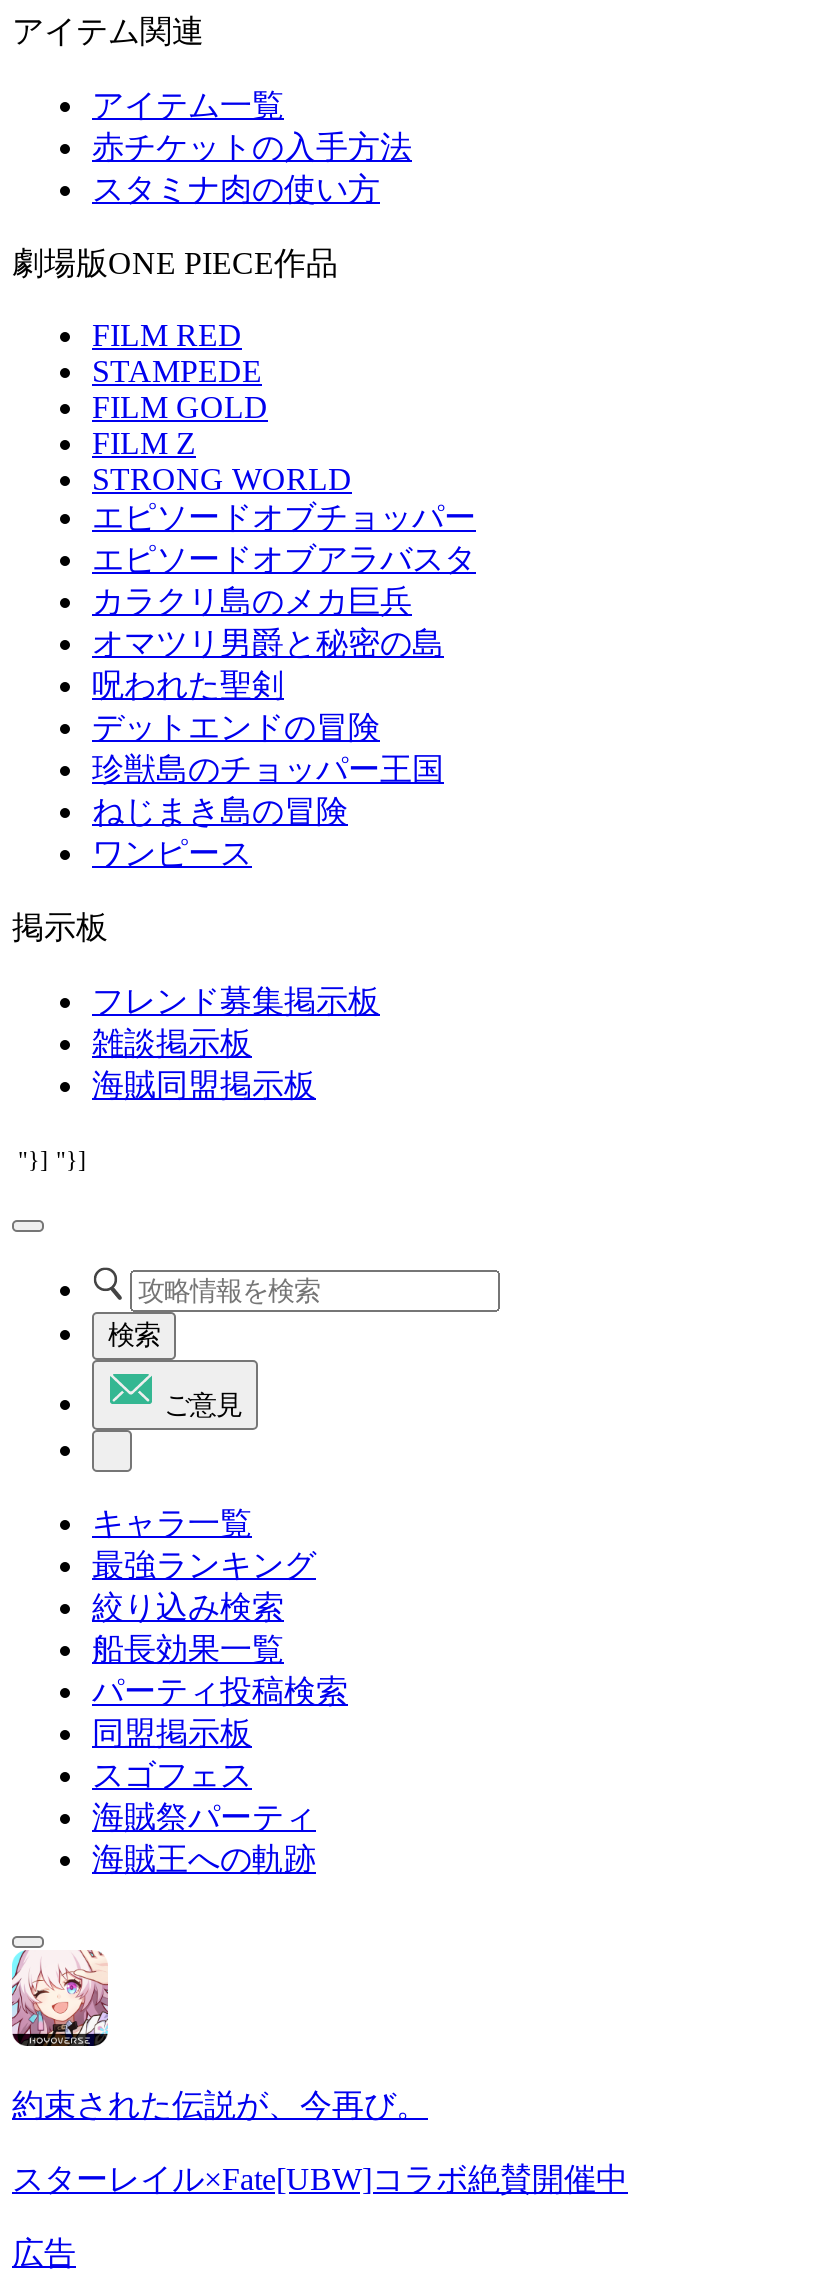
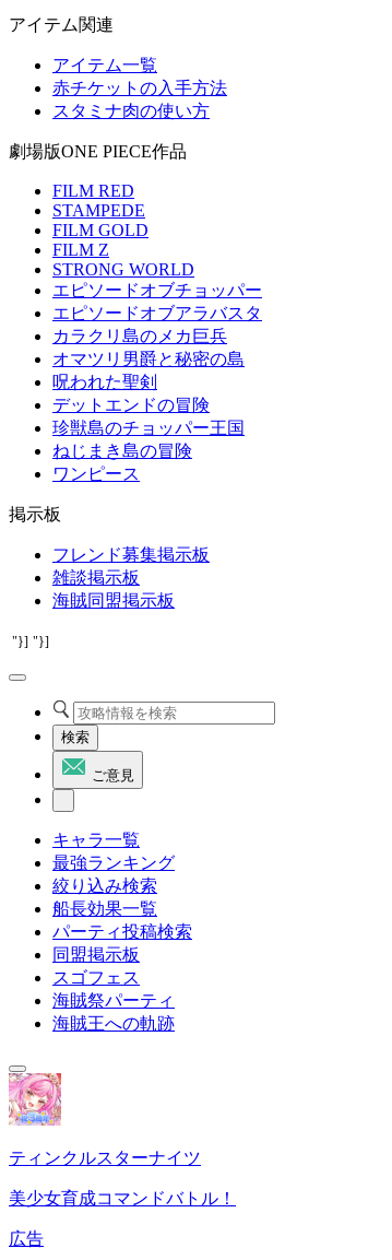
- [image]
- 約束された伝説が、今再び。
+ [image]
+ ティンクルスターナイツ

- スターレイル×Fate[UBW]コラボ絶賛開催中
+ 美少女育成コマンドバトル！
